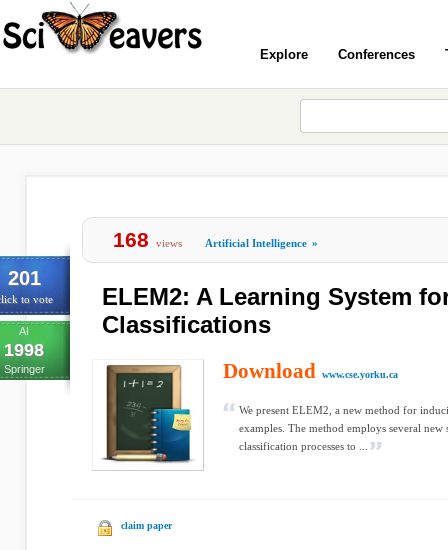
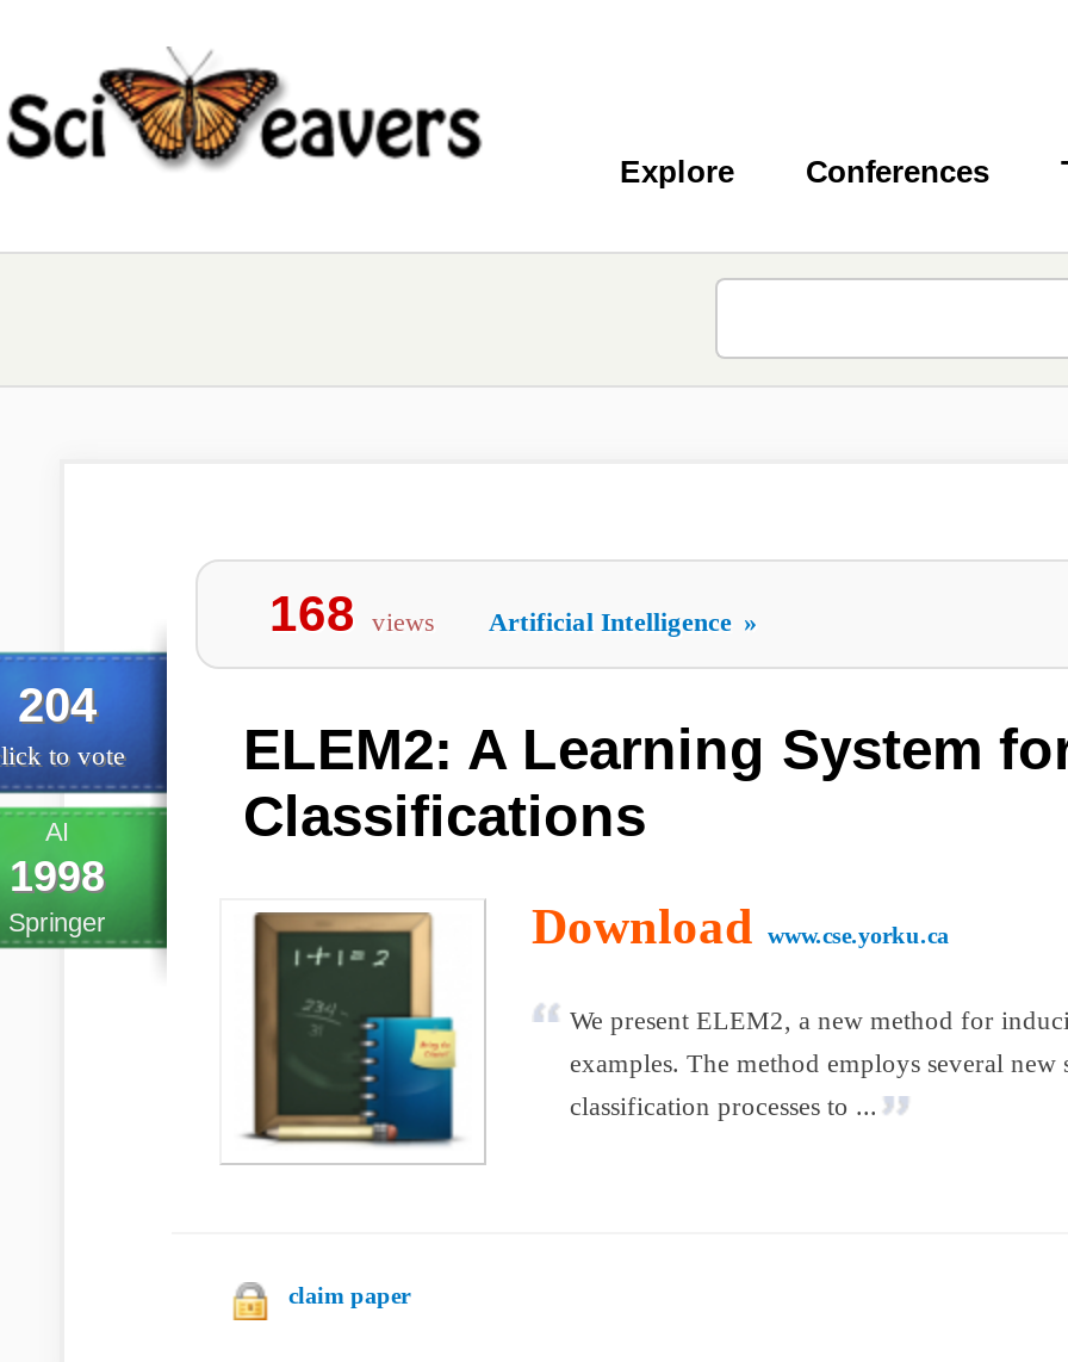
- 201
+ 204
